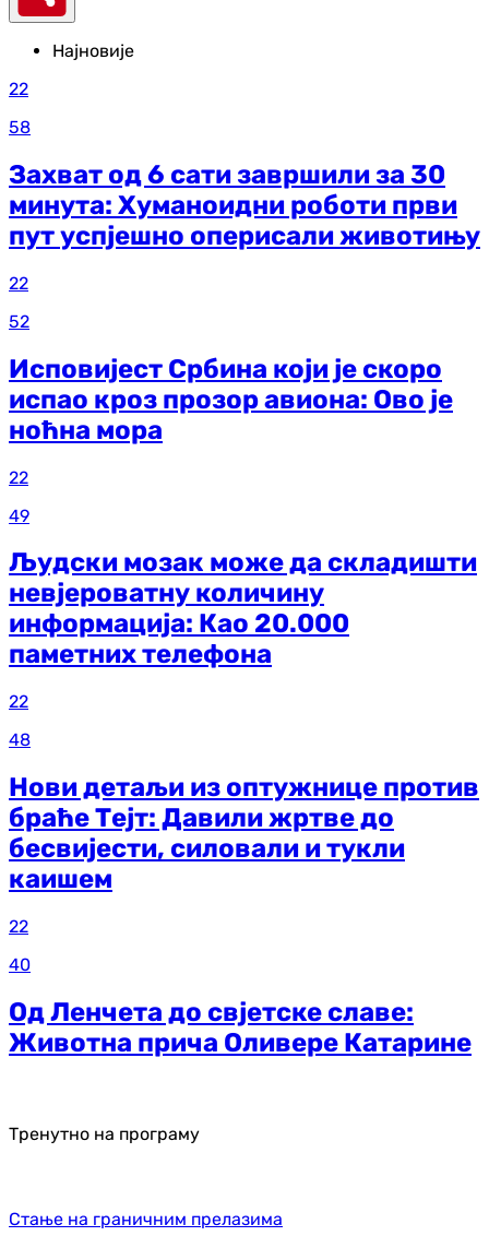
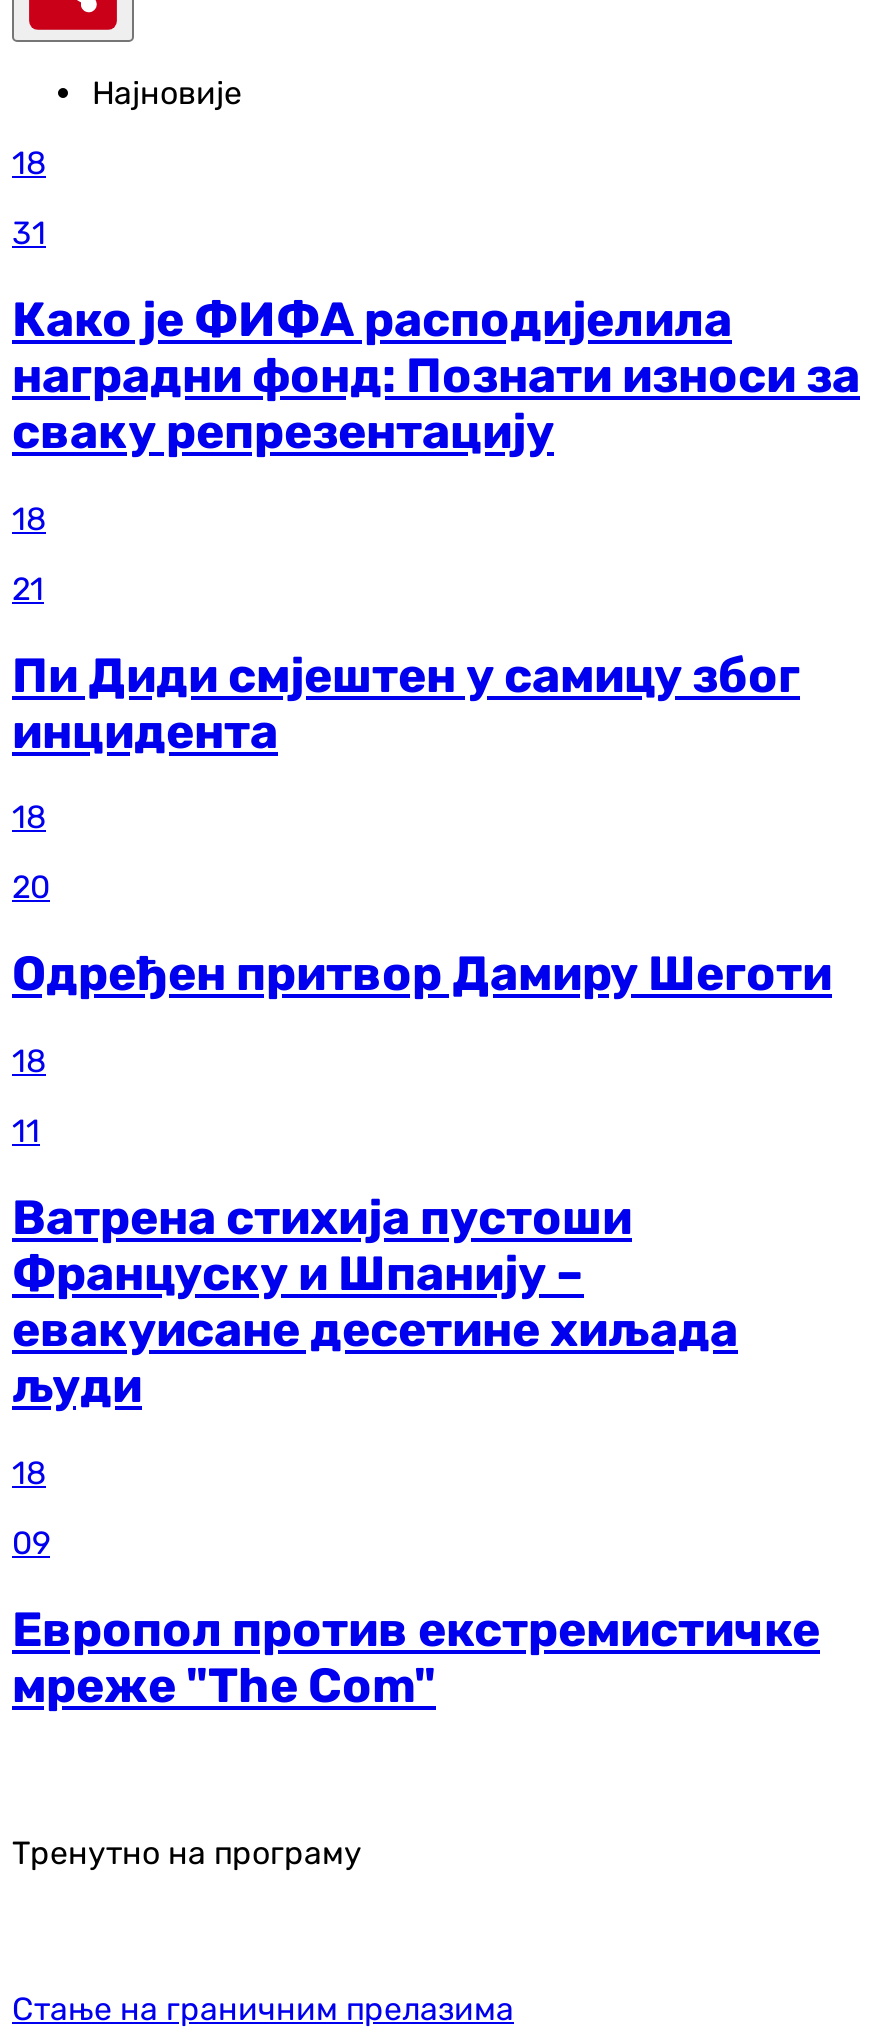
- 22
+ 18

- 58
+ 31

- Захват од 6 сати завршили за 30
- минута: Хуманоидни роботи први
- пут успјешно оперисали животињу
+ Како је ФИФА расподијелила
+ наградни фонд: Познати износи за
+ сваку репрезентацију

- 22
+ 18

- 52
+ 21

- Исповијест Србина који је скоро
- испао кроз прозор авиона: Ово је
- ноћна мора
+ Пи Диди смјештен у самицу због
+ инцидента

- 22
+ 18

- 49
+ 20

- Људски мозак може да складишти
- невјероватну количину
- информација: Као 20.000
- паметних телефона
+ Одређен притвор Дамиру Шеготи

- 22
+ 18

- 48
+ 11

- Нови детаљи из оптужнице против
- браће Тејт: Давили жртве до
- бесвијести, силовали и тукли
- каишем
+ Ватрена стихија пустоши
+ Француску и Шпанију –
+ евакуисане десетине хиљада
+ људи

- 22
+ 18

- 40
+ 09

- Од Ленчета до свјетске славе:
- Животна прича Оливере Катарине
+ Европол против екстремистичке
+ мреже "The Com"
